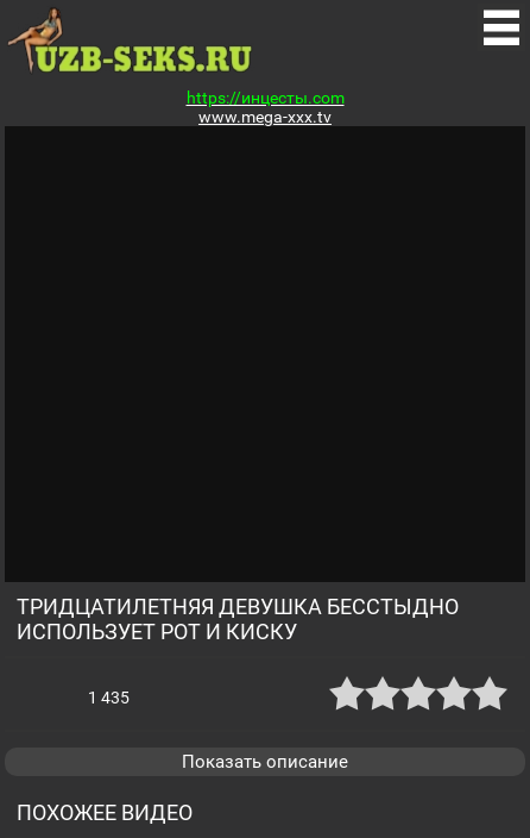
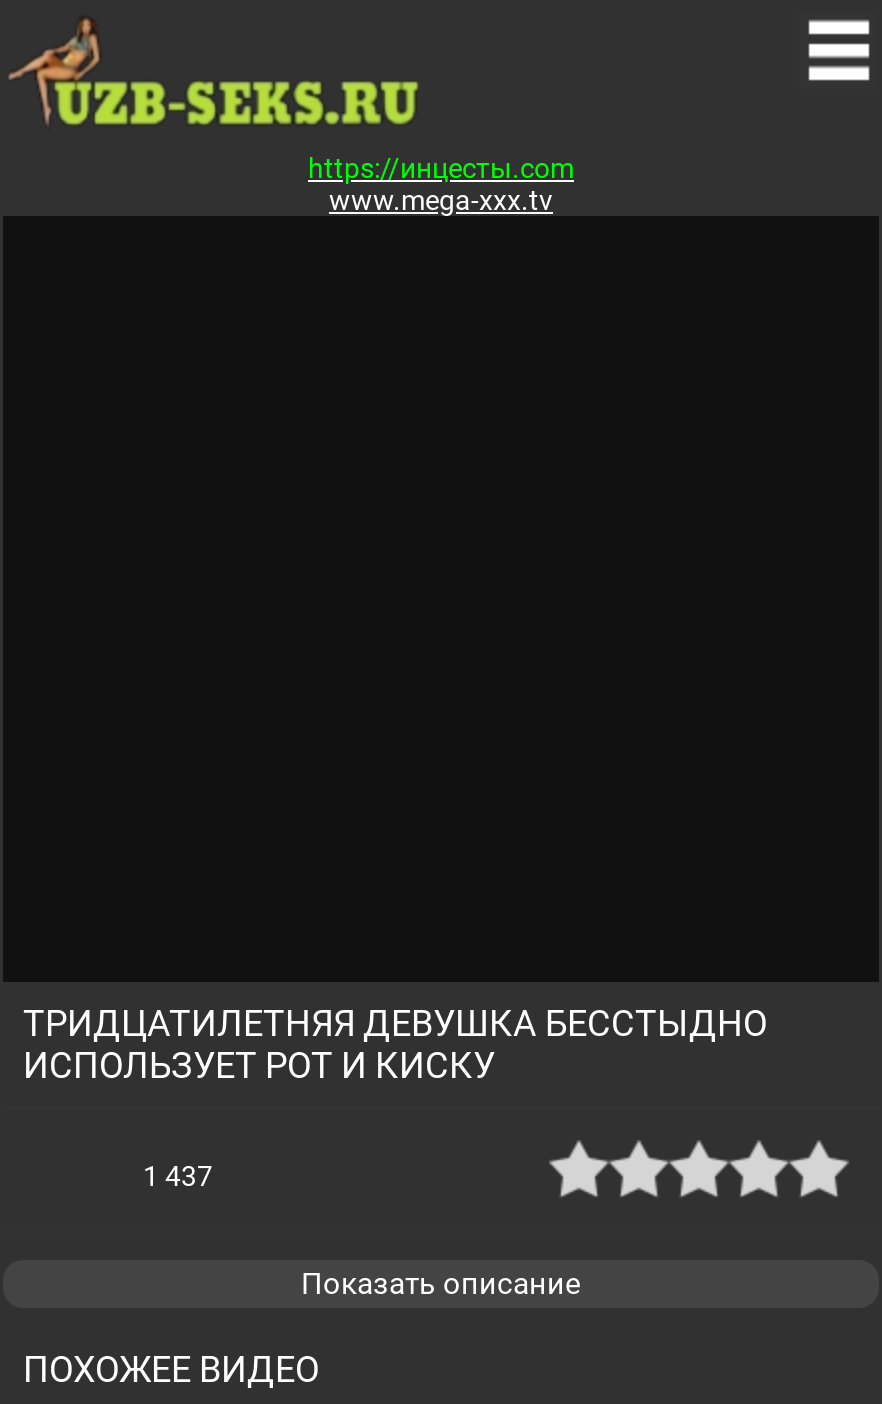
- 1 435
+ 1 437
